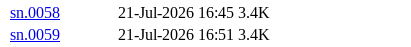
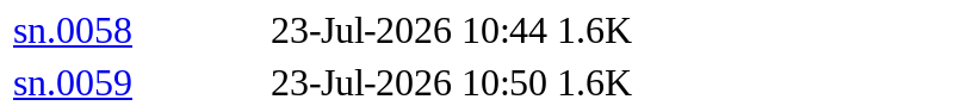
- 21-Jul-2026 16:45 3.4K
+ 23-Jul-2026 10:44 1.6K

- 21-Jul-2026 16:51 3.4K
+ 23-Jul-2026 10:50 1.6K
